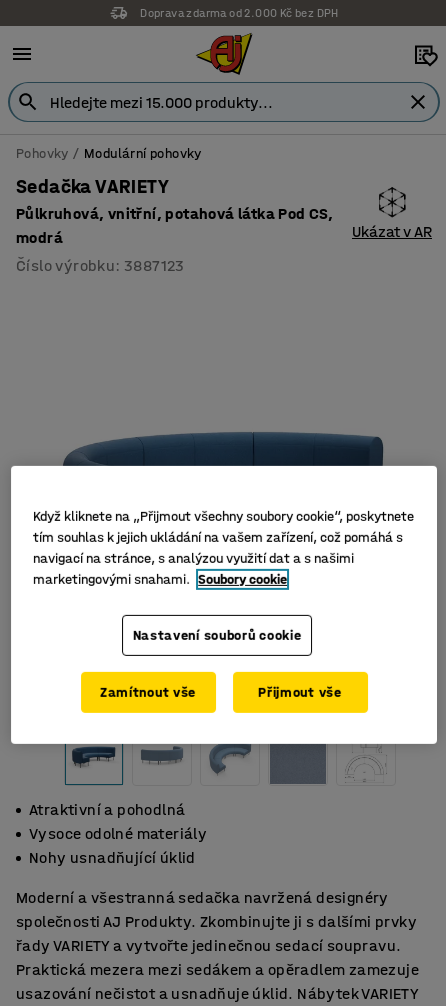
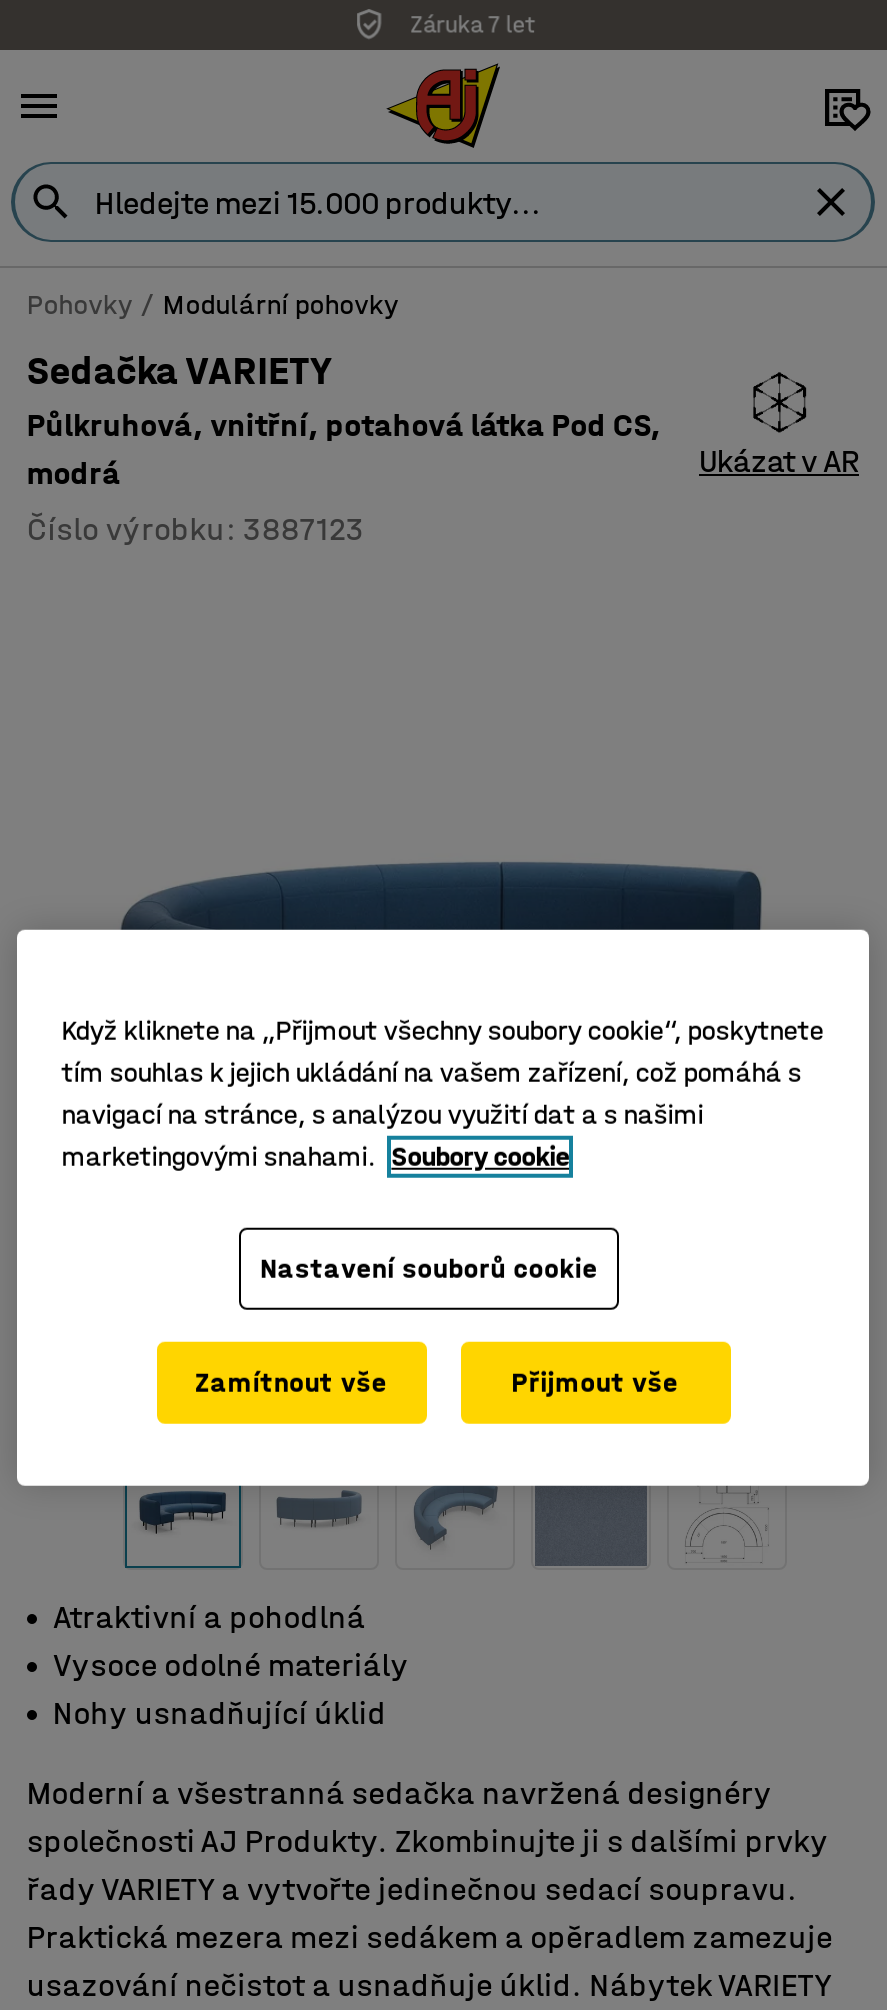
- Doprava zdarma od 2.000 Kč bez DPH
+ Záruka 7 let
